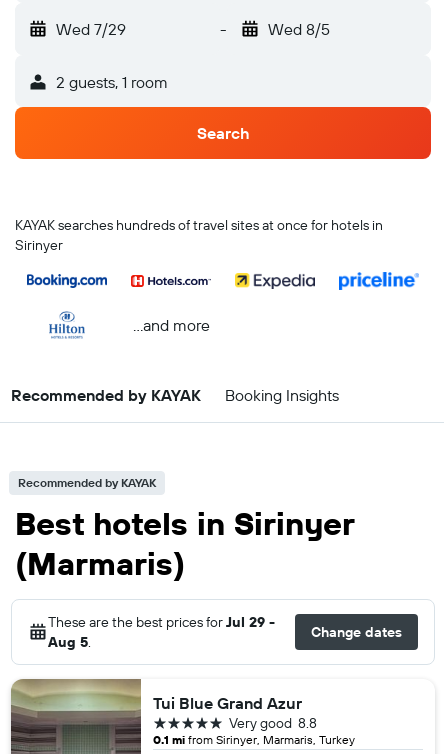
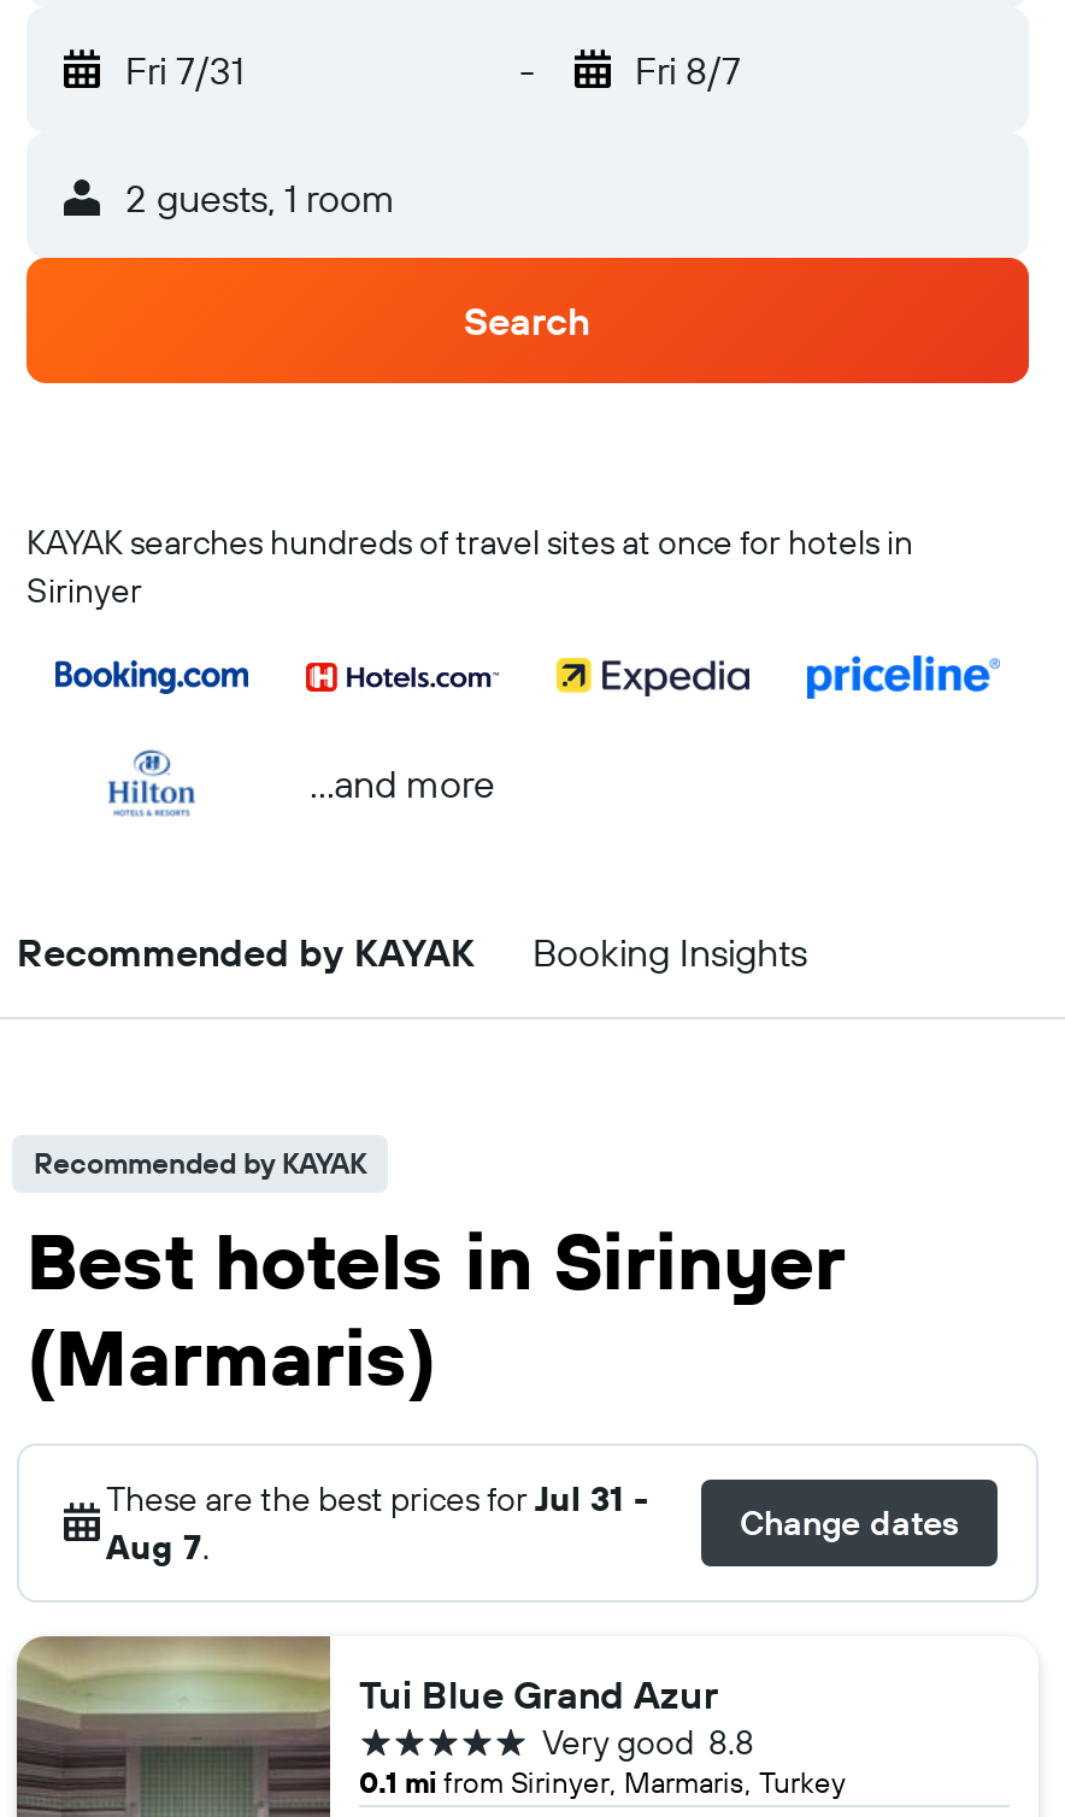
- Wed 7/29
+ Fri 7/31

- Wed 8/5
+ Fri 8/7

- These are the best prices for Jul 29 -
+ These are the best prices for Jul 31 -

- Aug 5.
+ Aug 7.
